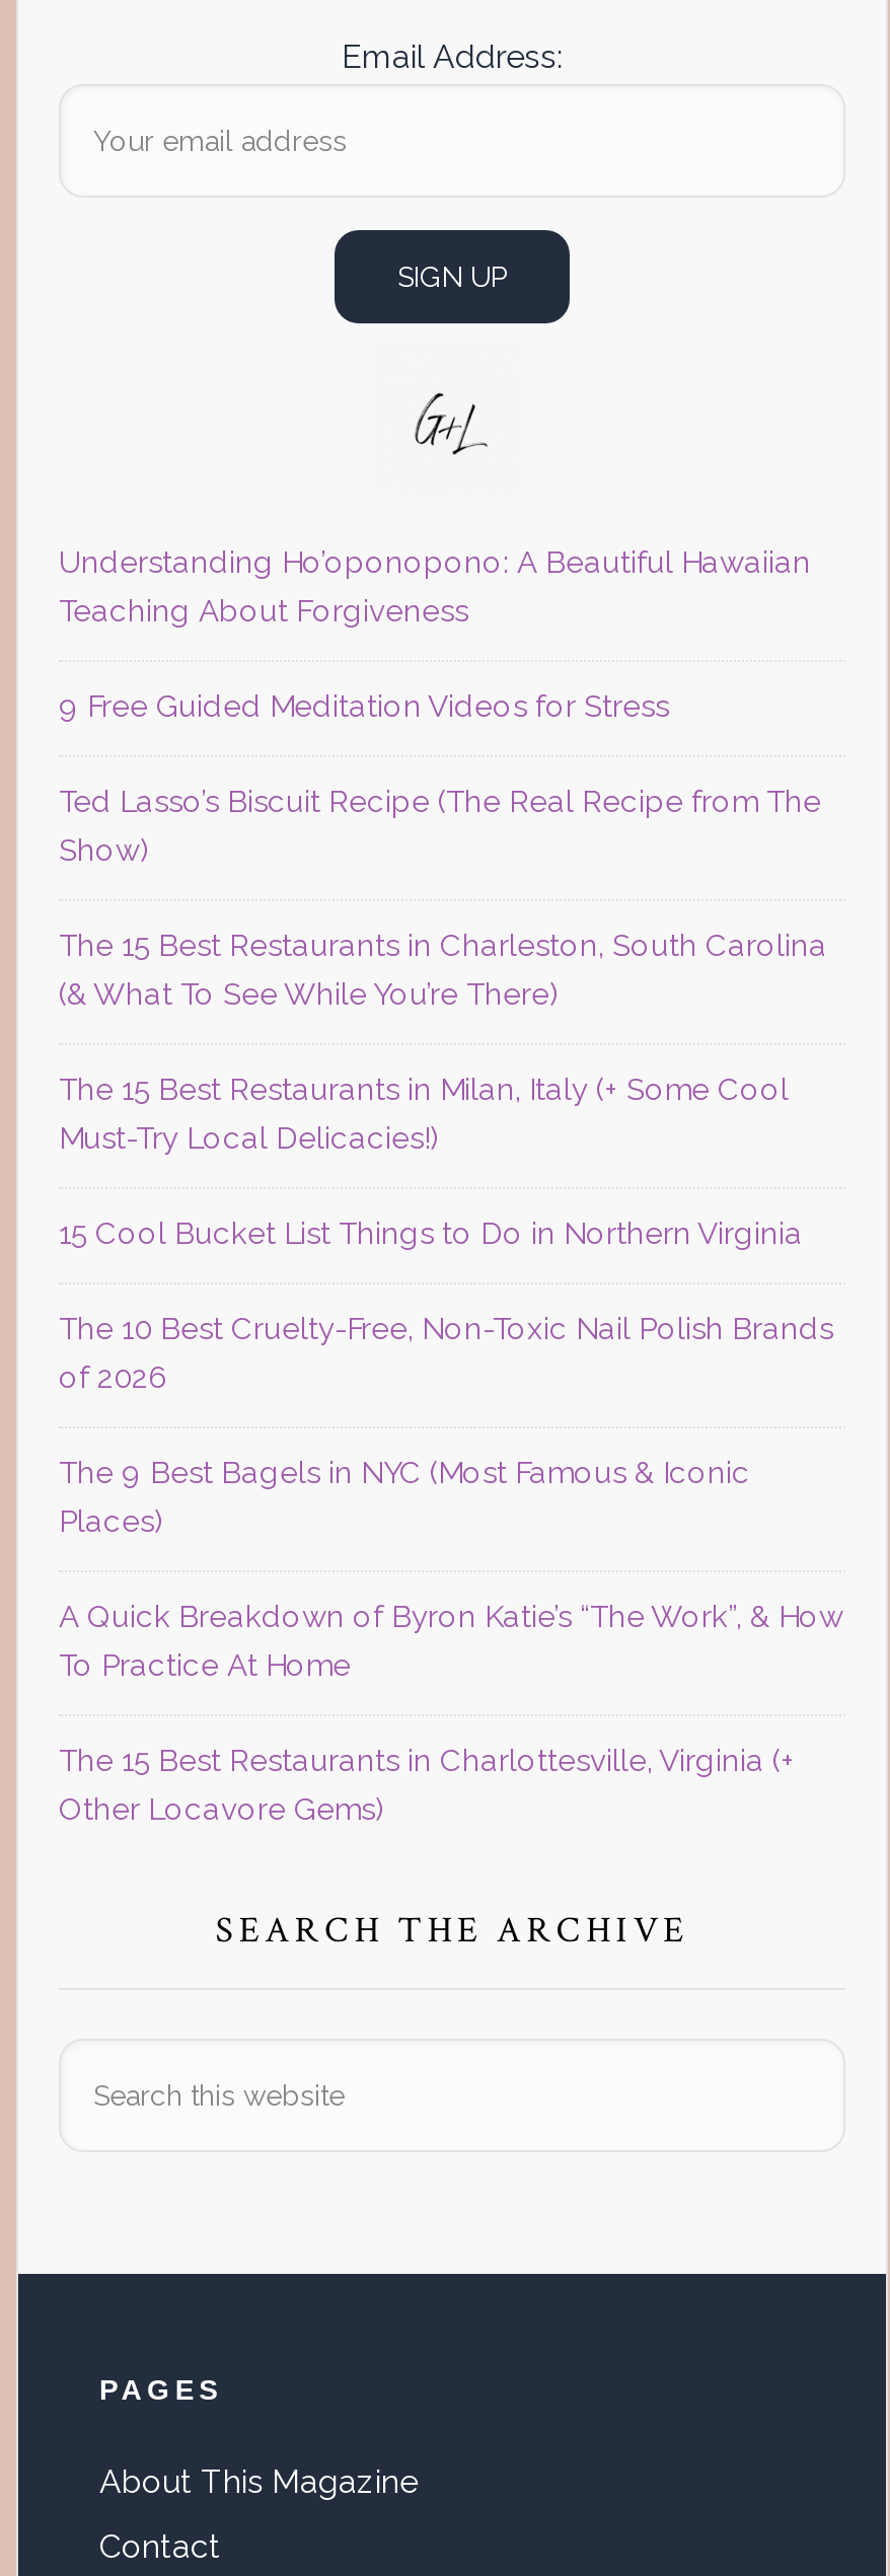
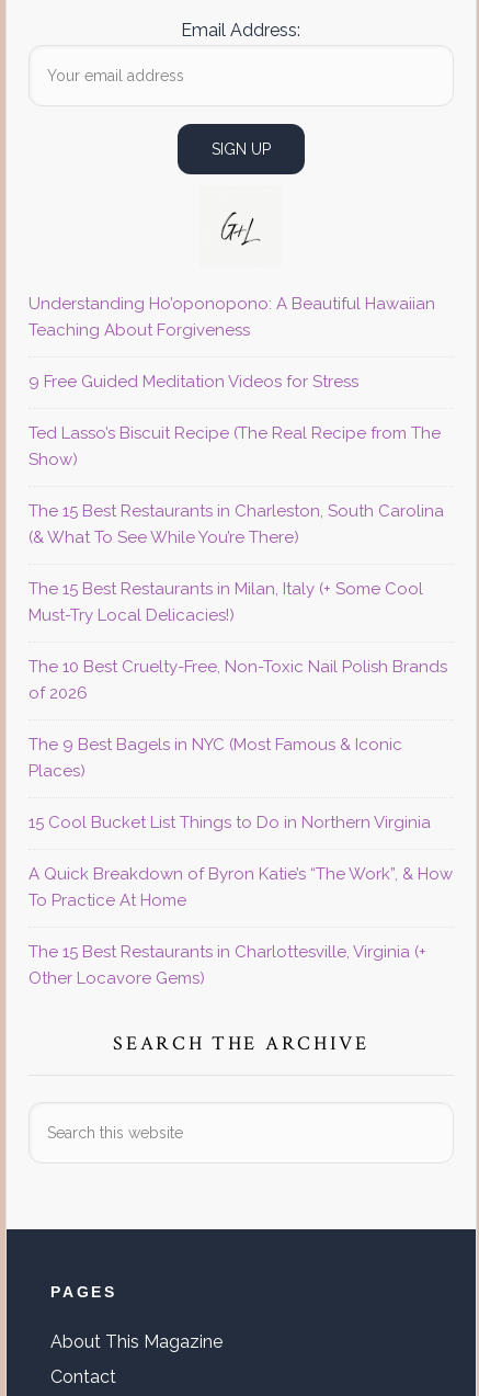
moved down: 15 Cool Bucket List Things to Do in Northern Virginia

moved up: The 10 Best Cruelty-Free, Non-Toxic Nail Polish Brands | of 2026 | The 9 Best Bagels in NYC (Most Famous & Iconic | Places)
